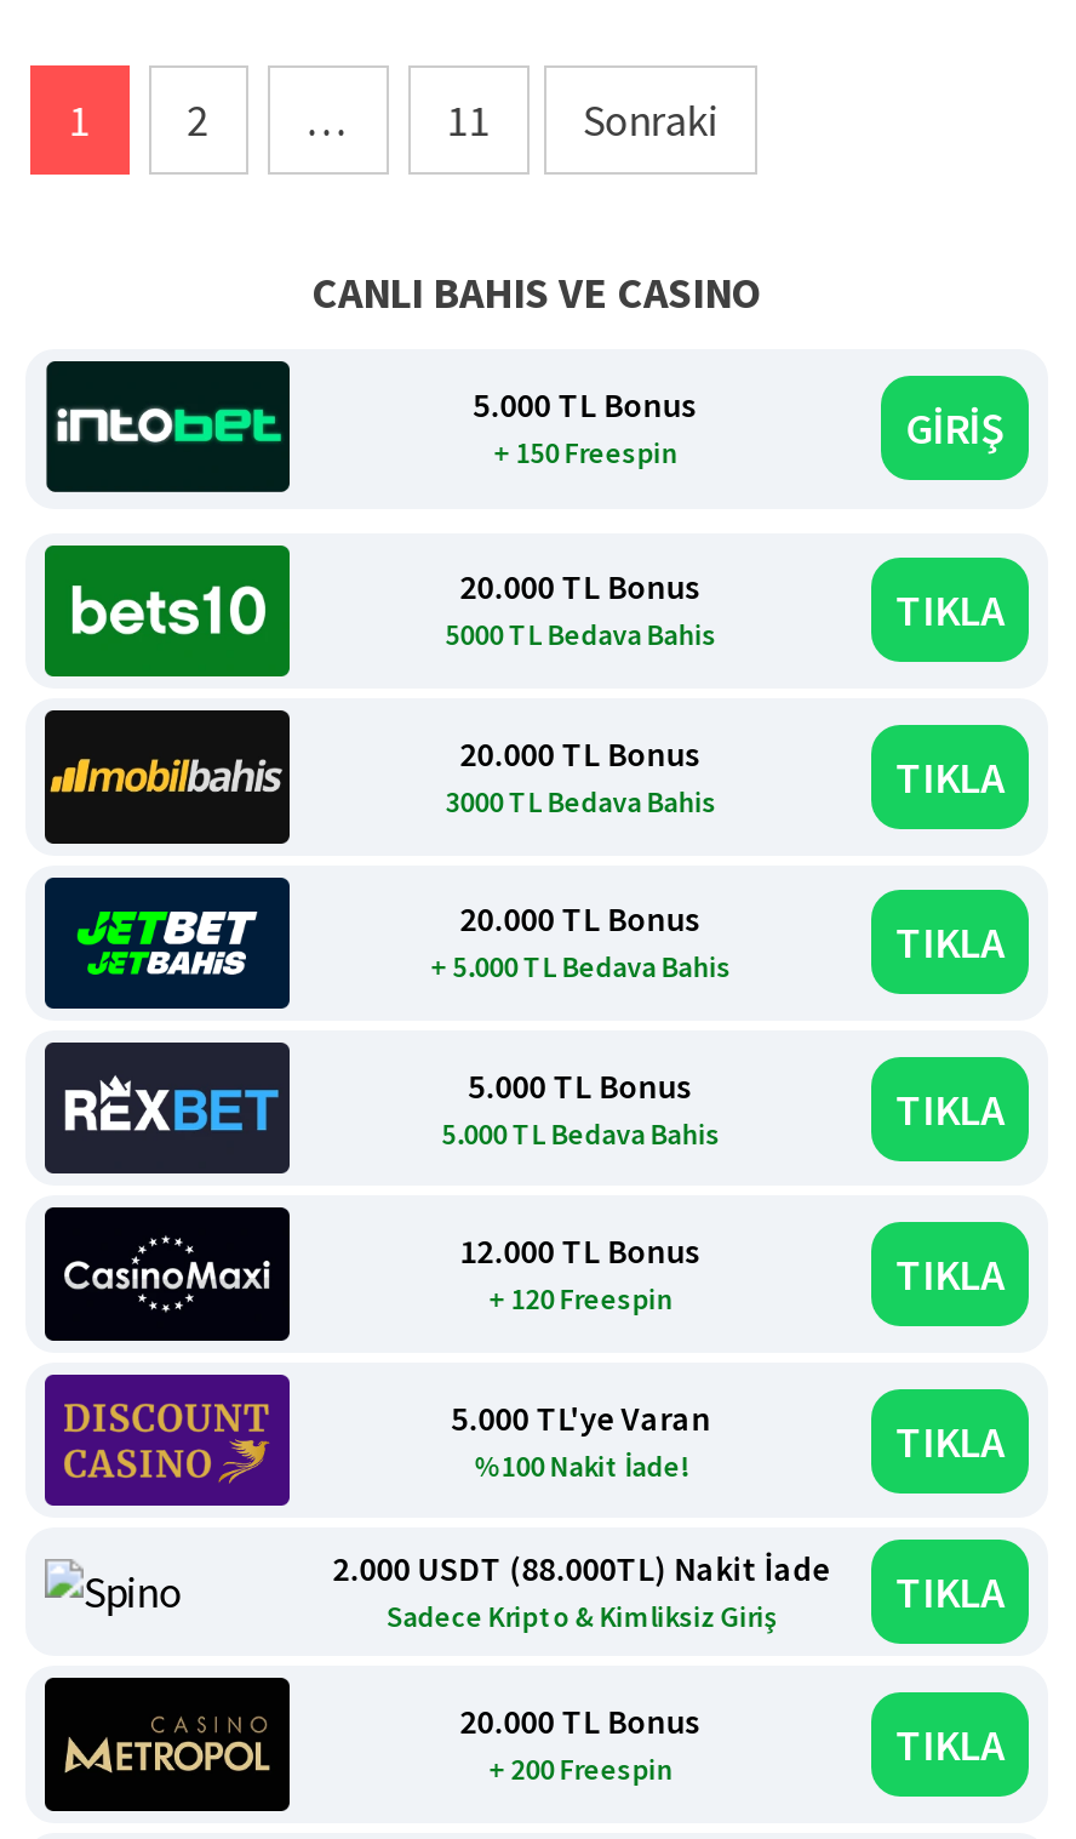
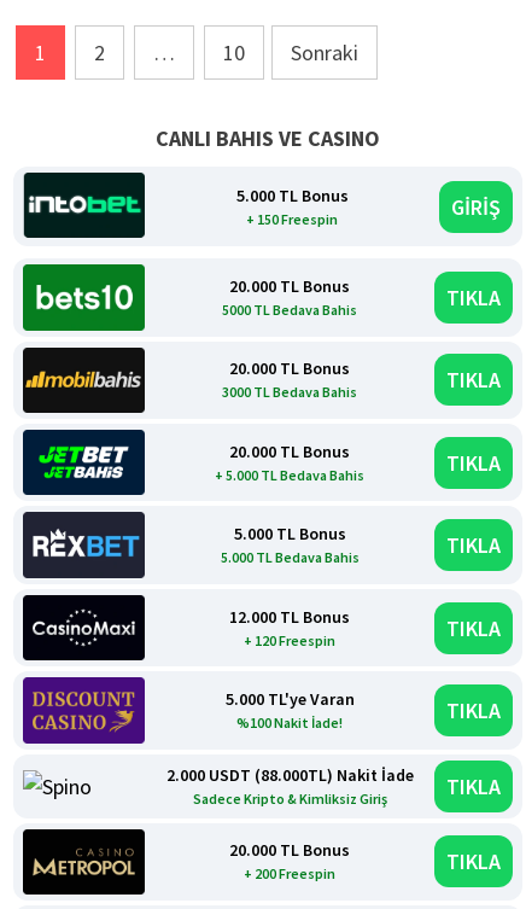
- 11
+ 10
